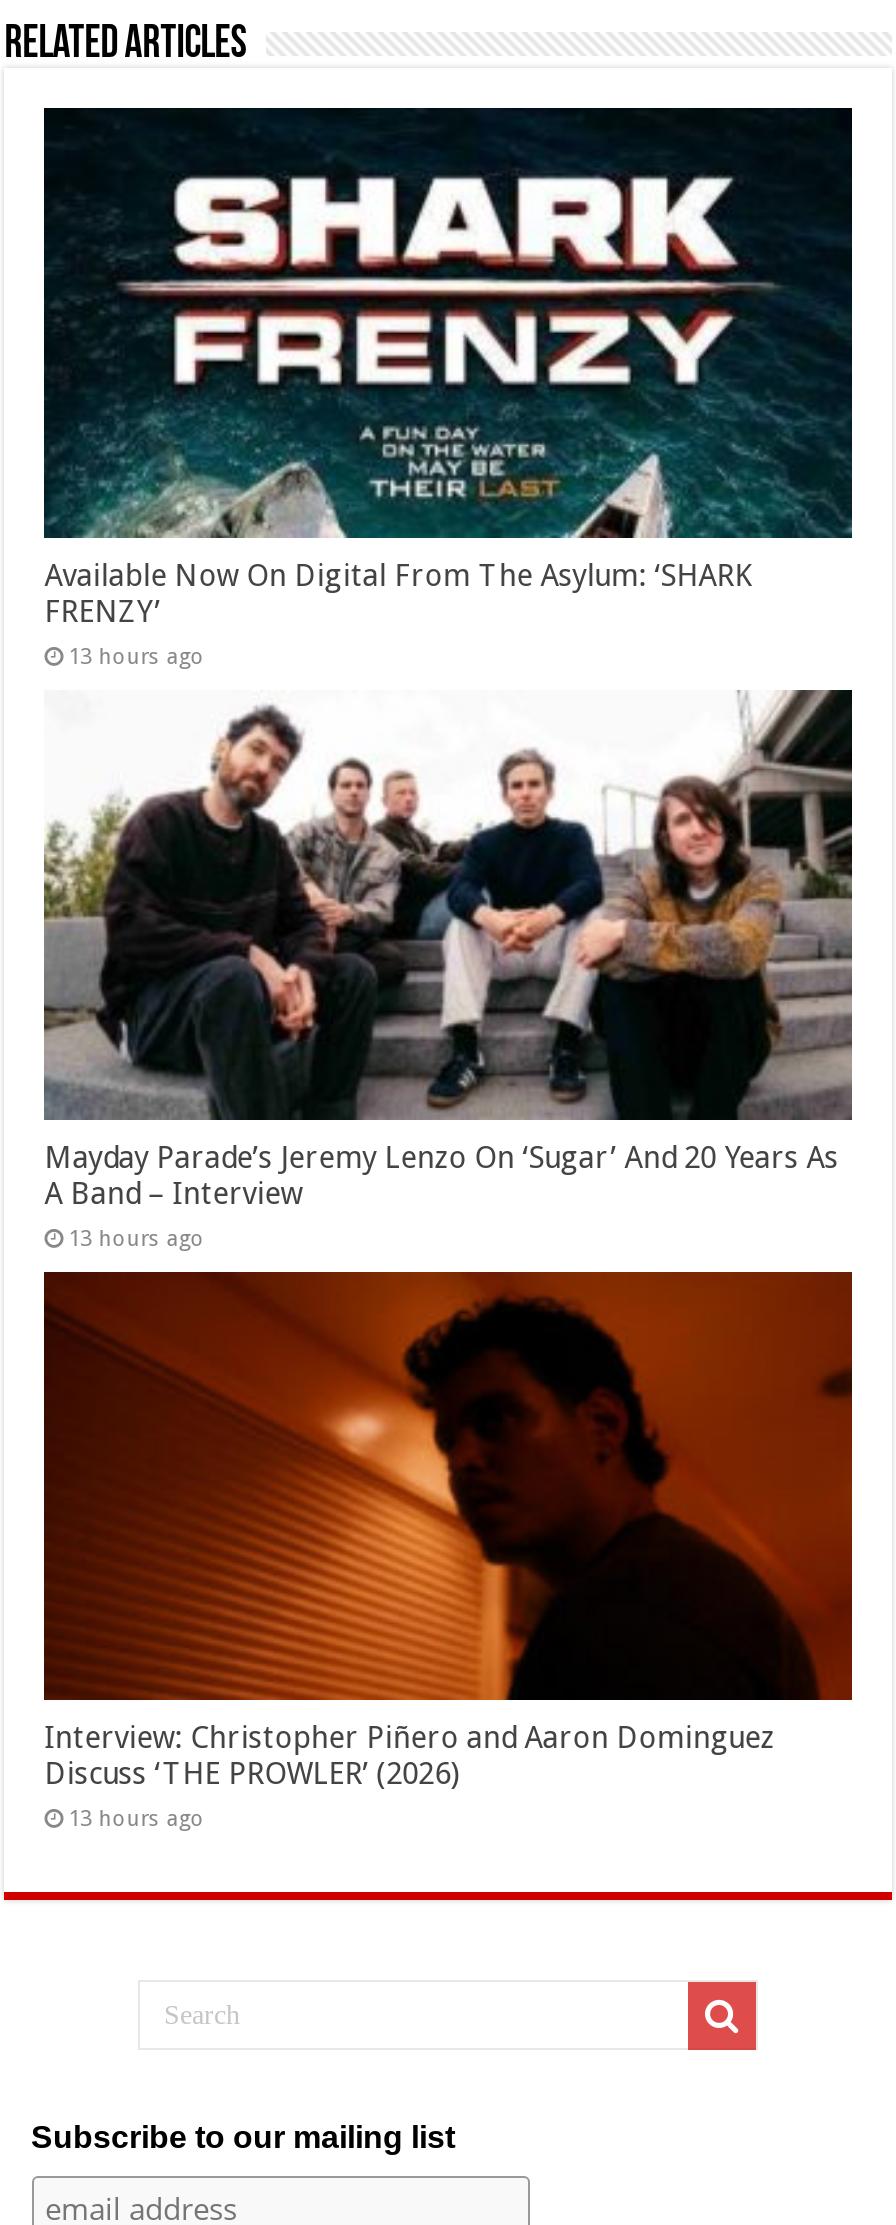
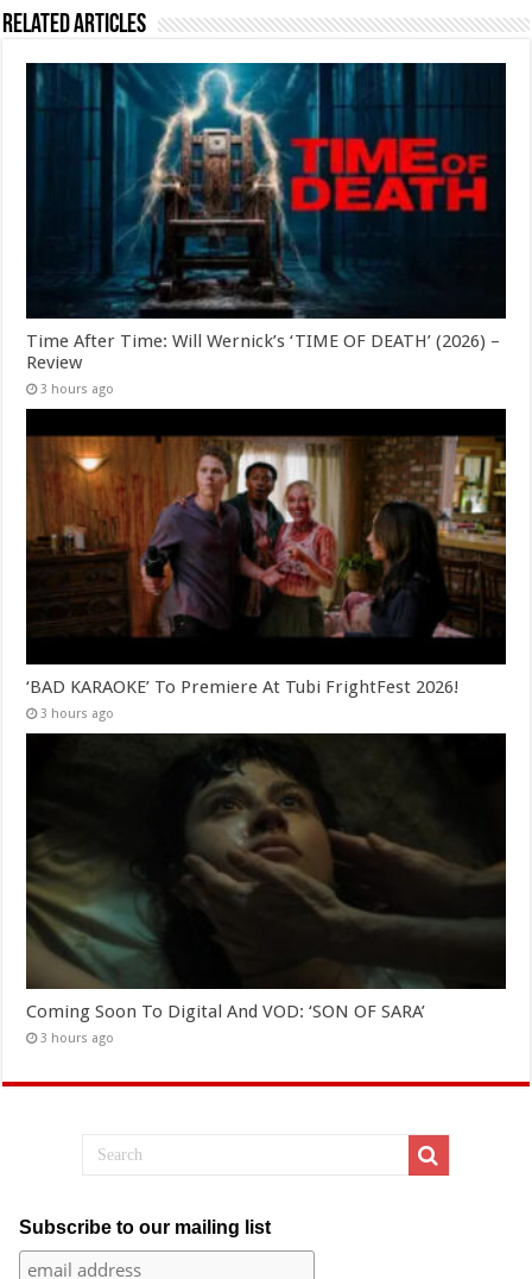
- [image]
- Available Now On Digital From The Asylum: ‘SHARK
- FRENZY’
- 13 hours ago
+ [image]
+ Time After Time: Will Wernick’s ‘TIME OF DEATH’ (2026) –
+ Review
+ 3 hours ago

- [image]
+ [image]

- Mayday Parade’s Jeremy Lenzo On ‘Sugar’ And 20 Years As
- A Band – Interview
- 13 hours ago
+ ‘BAD KARAOKE’ To Premiere At Tubi FrightFest 2026!
+ 3 hours ago

- [image]
- Interview: Christopher Piñero and Aaron Dominguez
- Discuss ‘THE PROWLER’ (2026)
- 13 hours ago
+ [image]
+ Coming Soon To Digital And VOD: ‘SON OF SARA’
+ 3 hours ago
